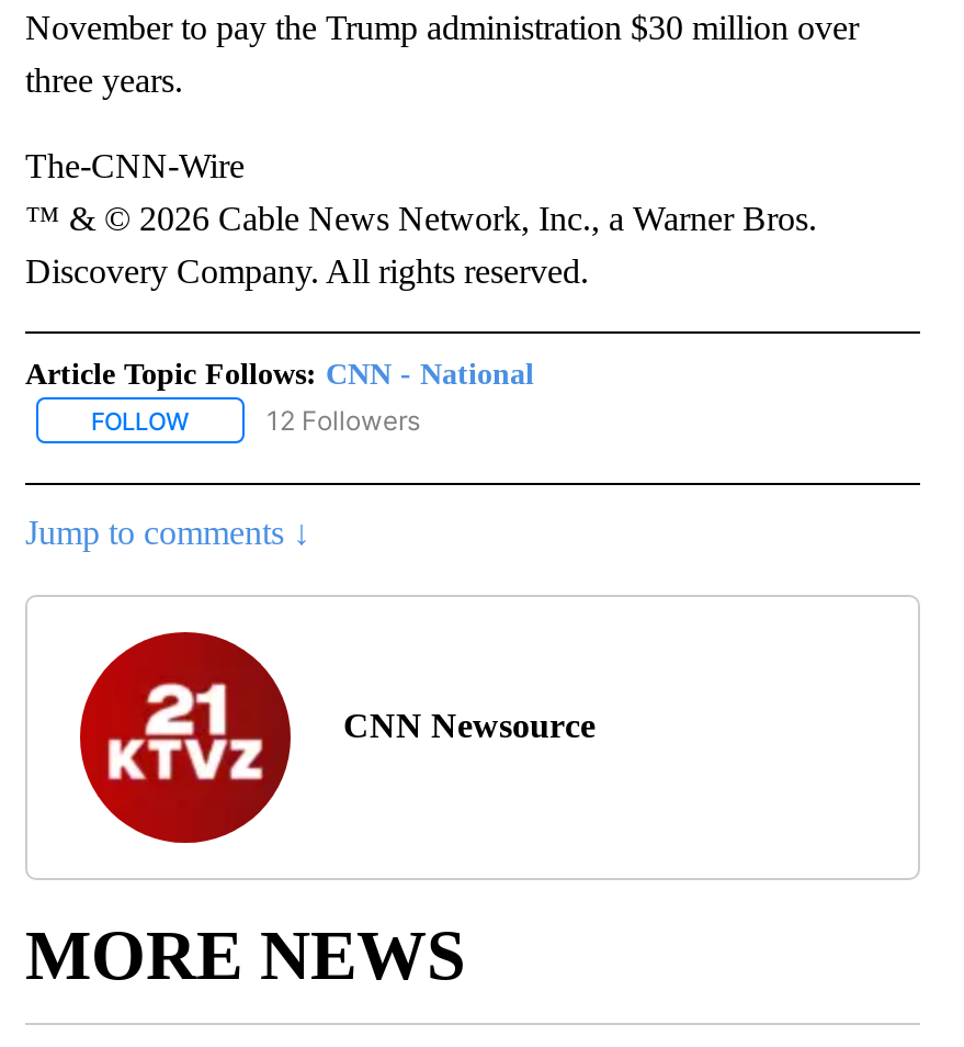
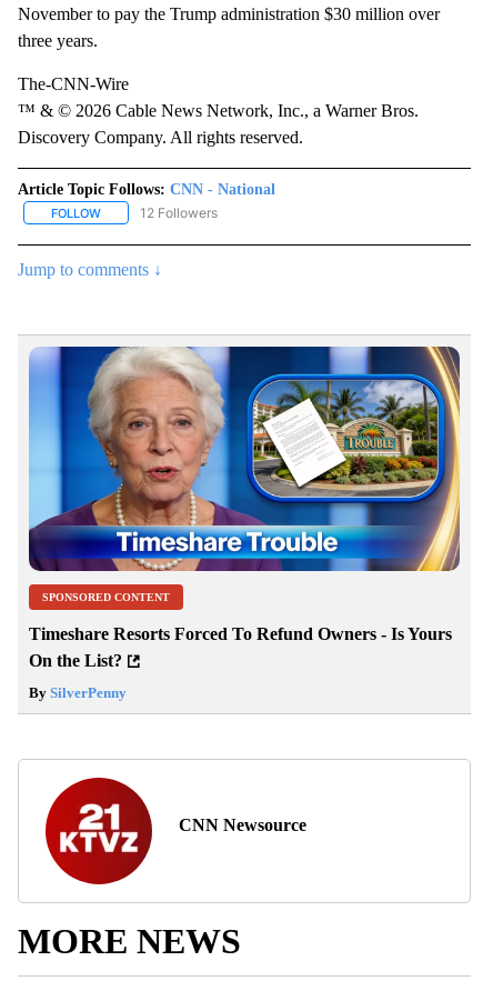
+ [image]
+ SPONSORED CONTENT
+ Timeshare Resorts Forced To Refund Owners - Is Yours
+ On the List?
+ By SilverPenny
